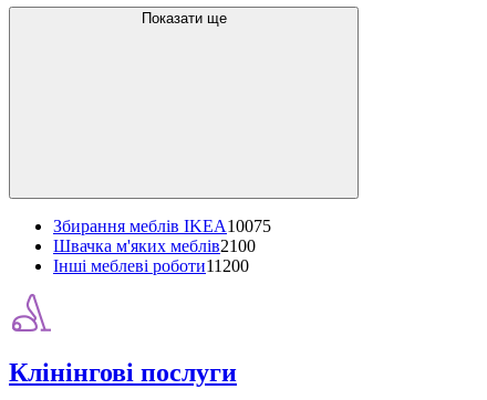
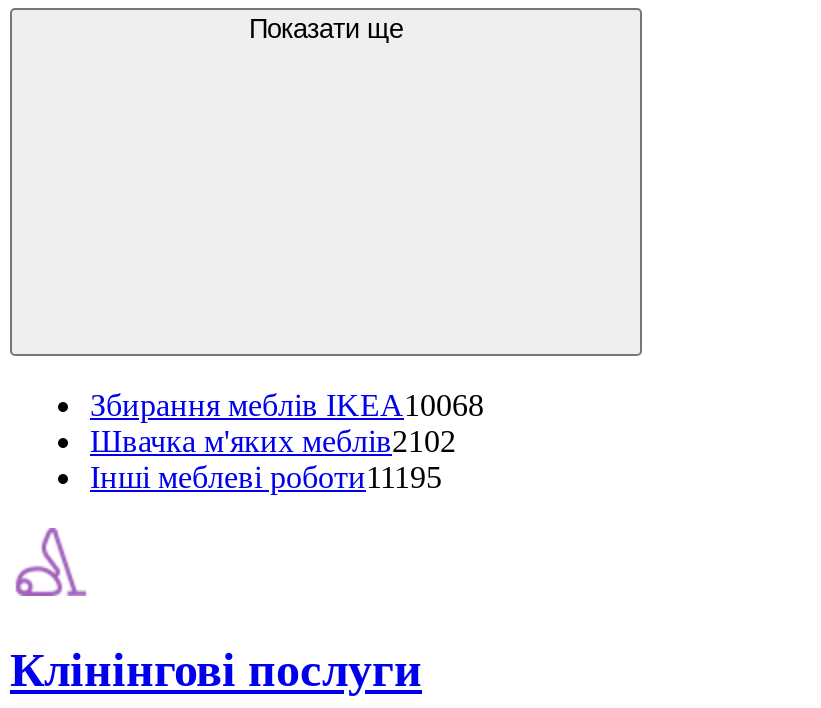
- Збирання меблів IKEA 10075
+ Збирання меблів IKEA 10068

- Швачка м'яких меблів2100
+ Швачка м'яких меблів2102

- Інші меблеві роботи11200
+ Інші меблеві роботи11195
